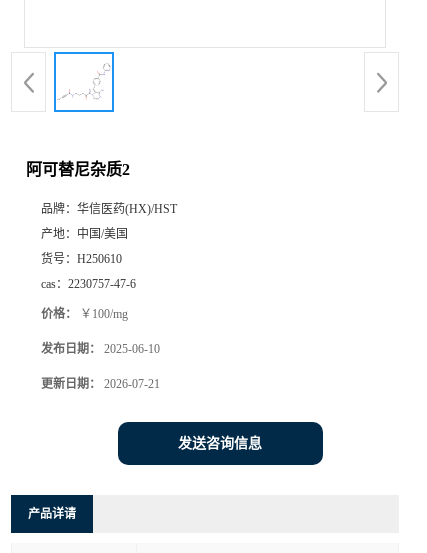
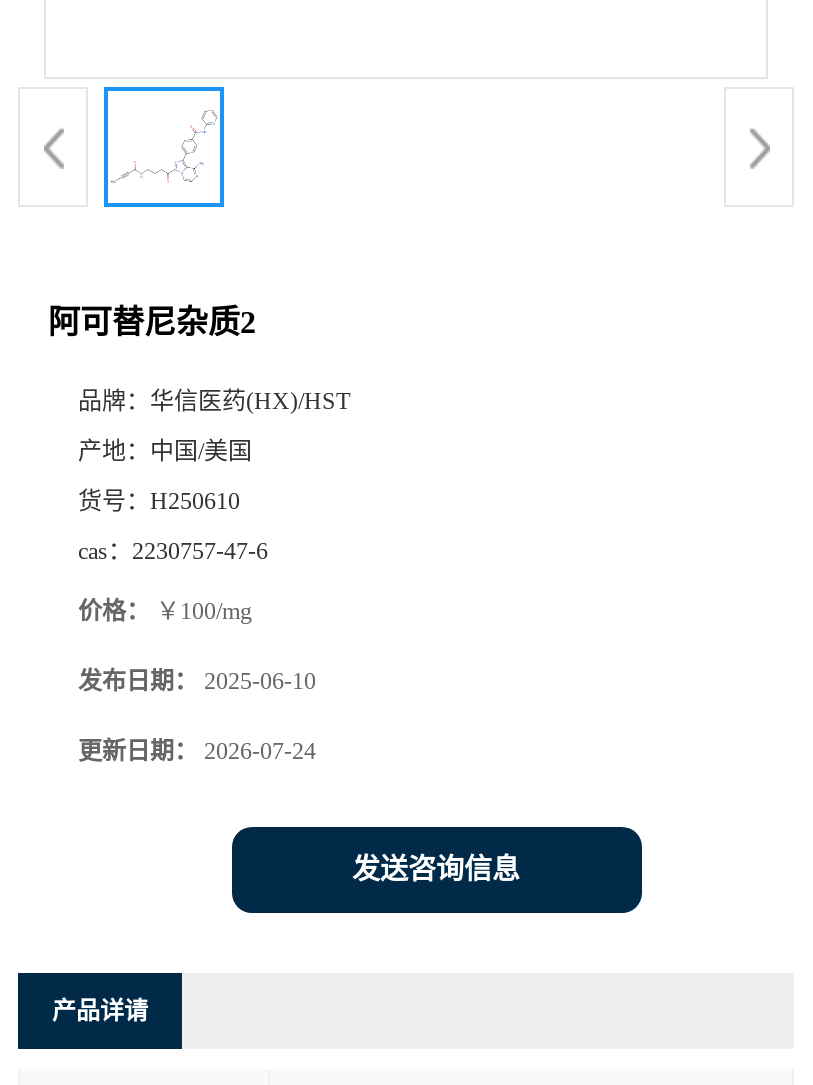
- 更新日期：2026-07-21
+ 更新日期：2026-07-24
